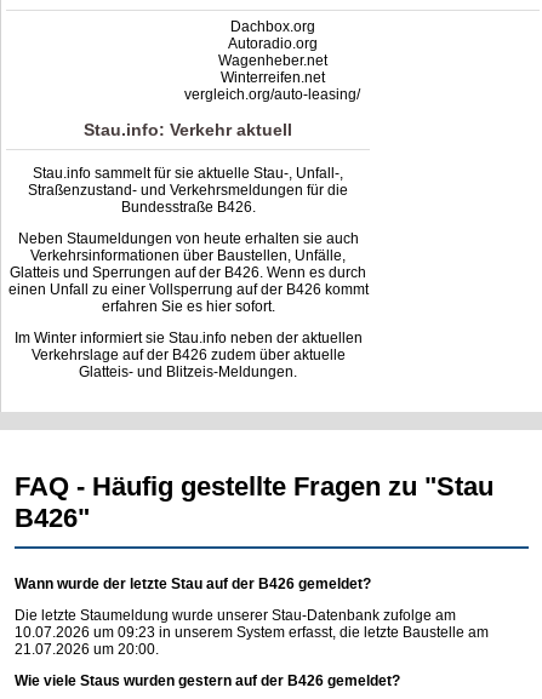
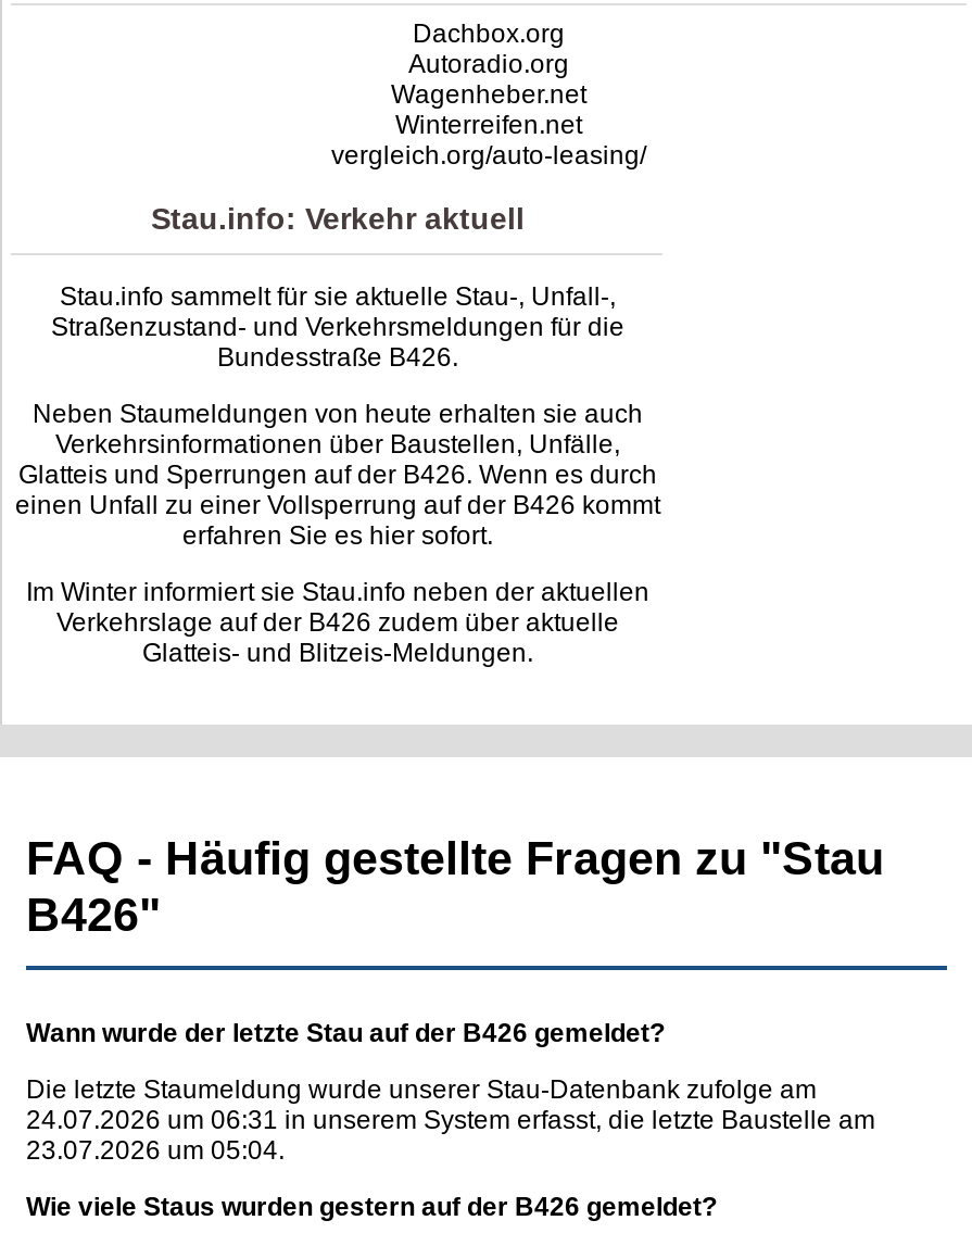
- 10.07.2026 um 09:23 in unserem System erfasst, die letzte Baustelle am
+ 24.07.2026 um 06:31 in unserem System erfasst, die letzte Baustelle am

- 21.07.2026 um 20:00.
+ 23.07.2026 um 05:04.
